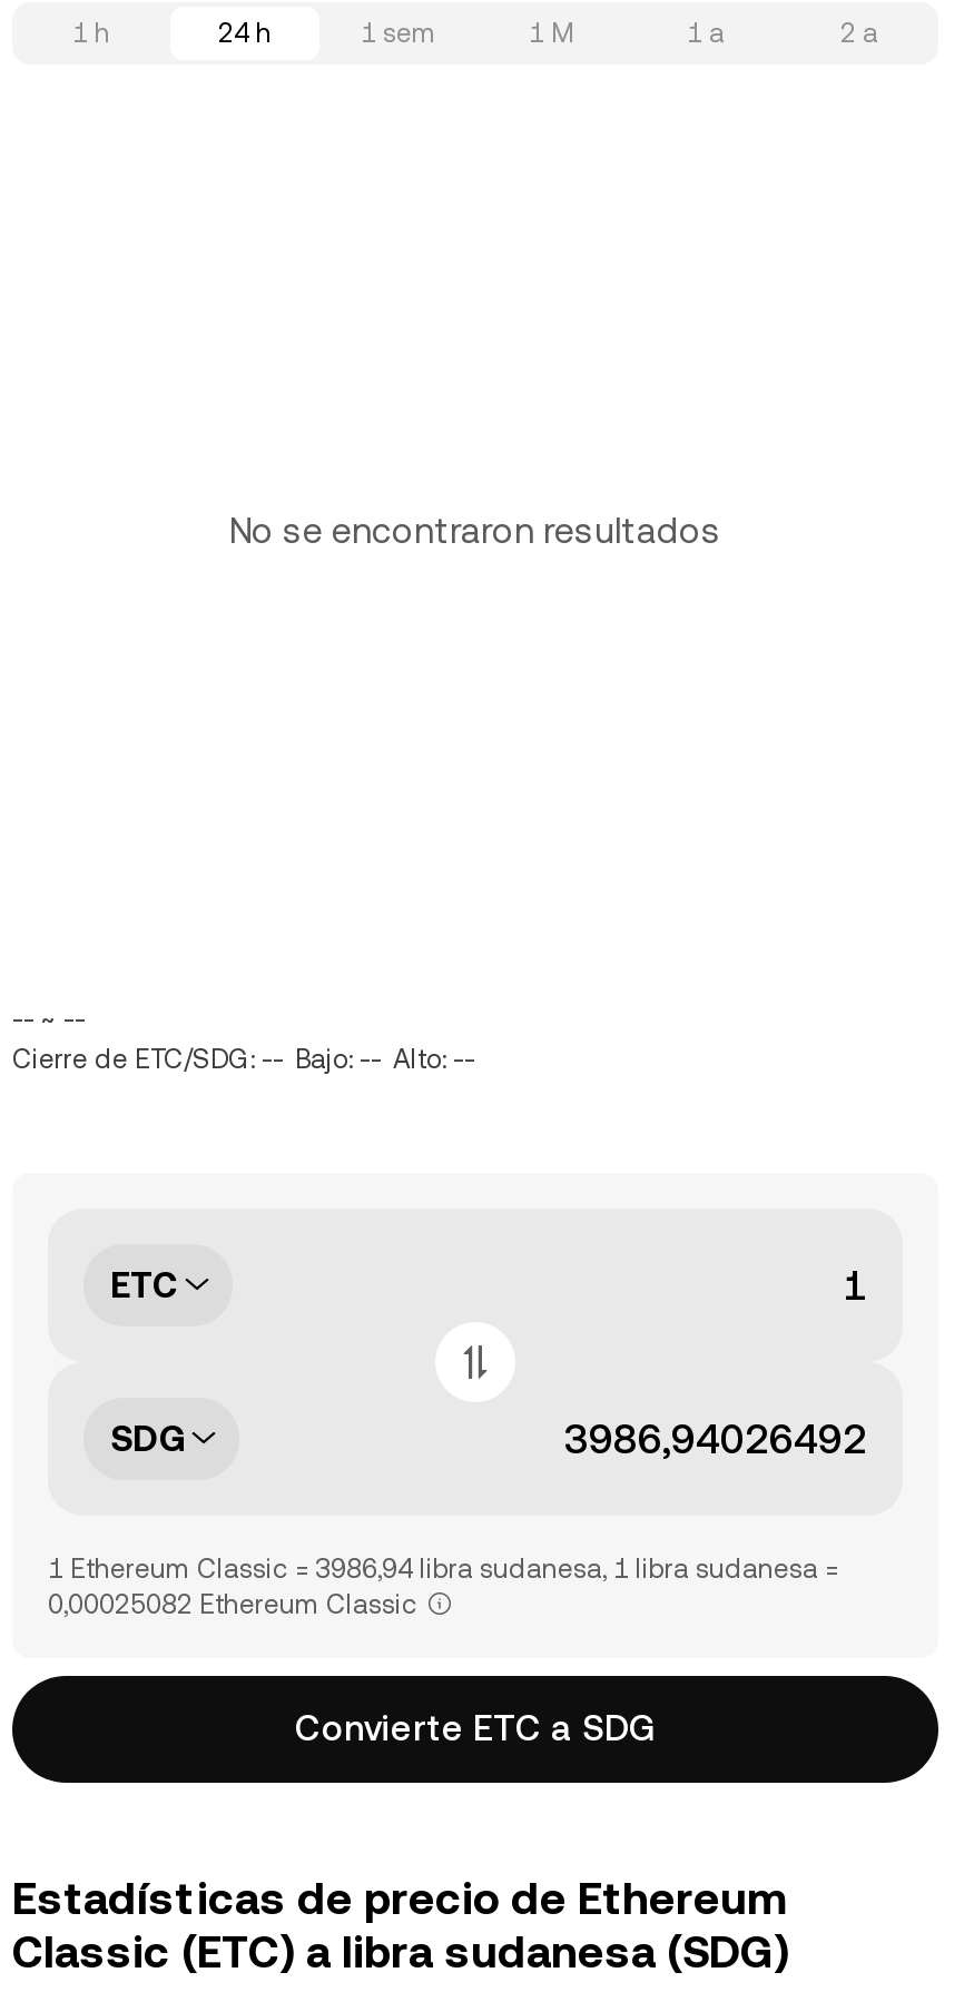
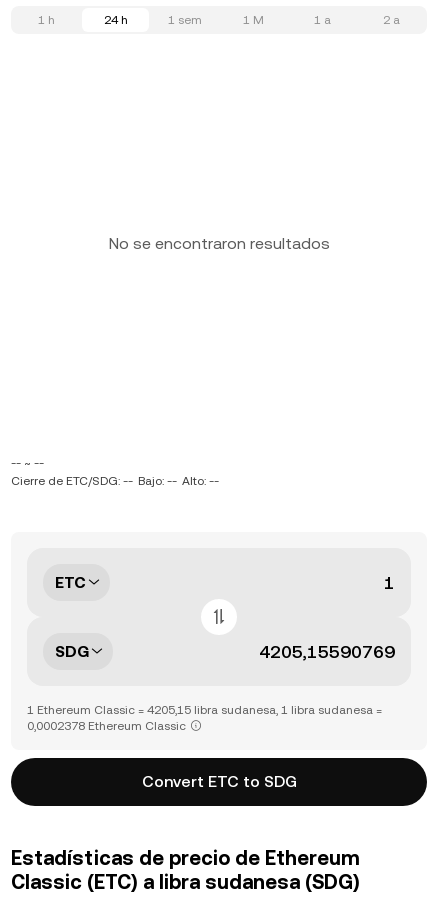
- 1 Ethereum Classic = 3986,94 libra sudanesa, 1 libra sudanesa =
+ 1 Ethereum Classic = 4205,15 libra sudanesa, 1 libra sudanesa =

- 0,00025082 Ethereum Classic
+ 0,0002378 Ethereum Classic

- Convierte ETC a SDG
+ Convert ETC to SDG
